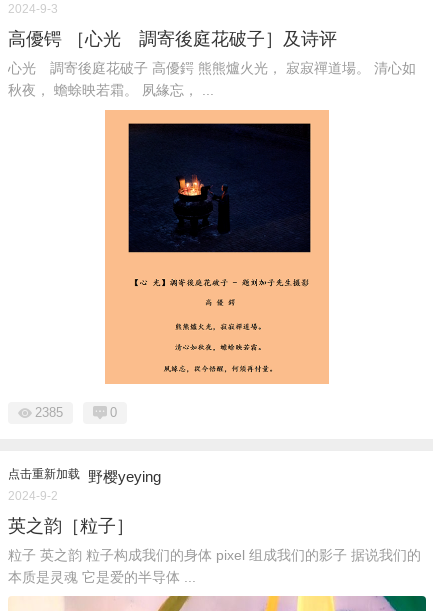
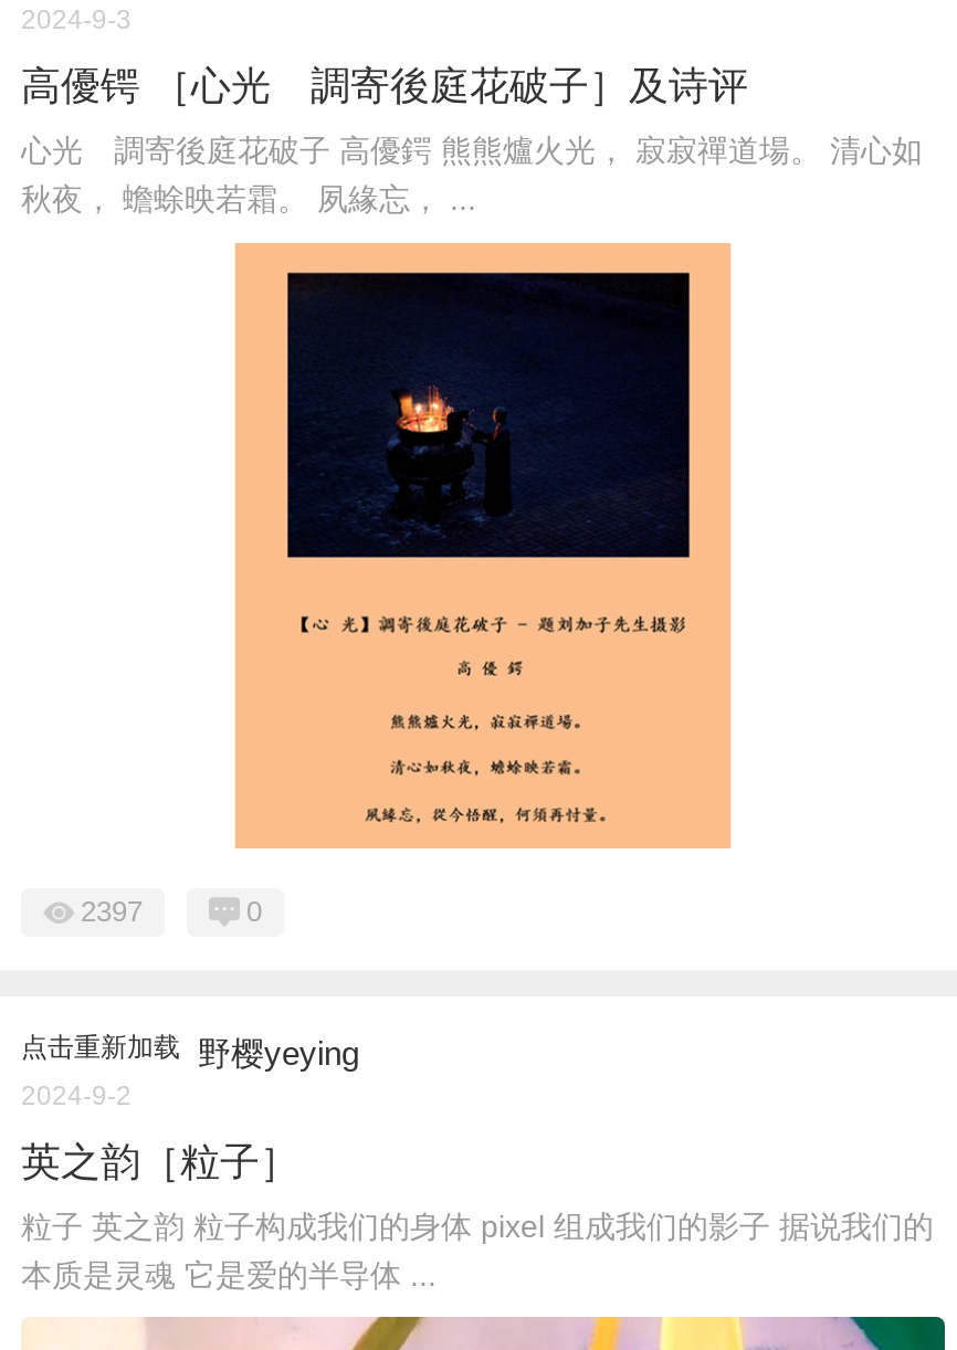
- 2385
+ 2397
